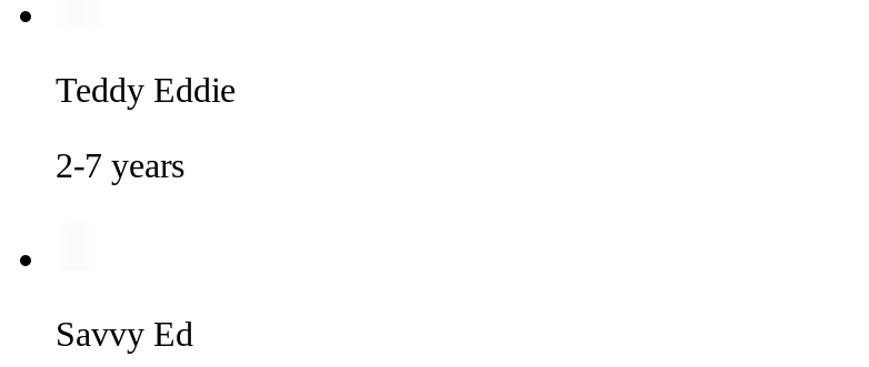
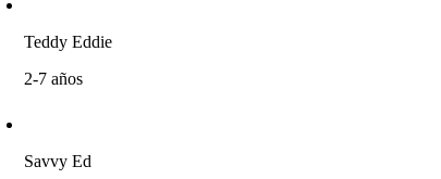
- 2-7 years
+ 2-7 años
